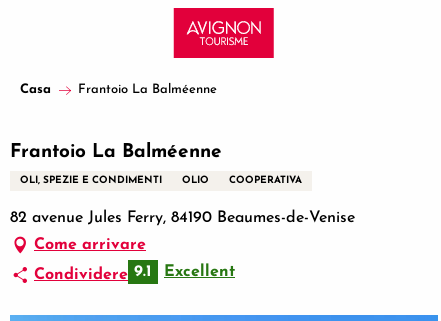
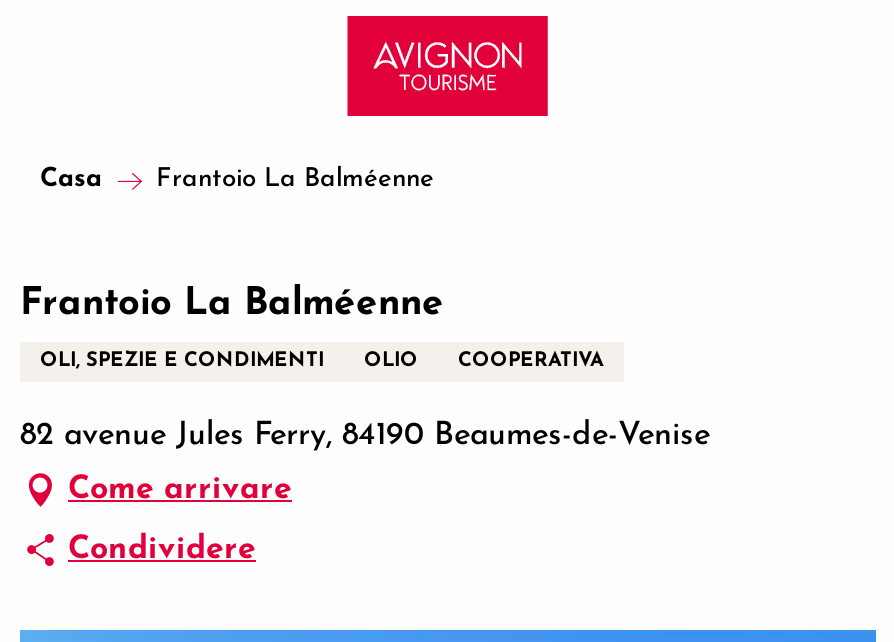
- 9.1
- Excellent
